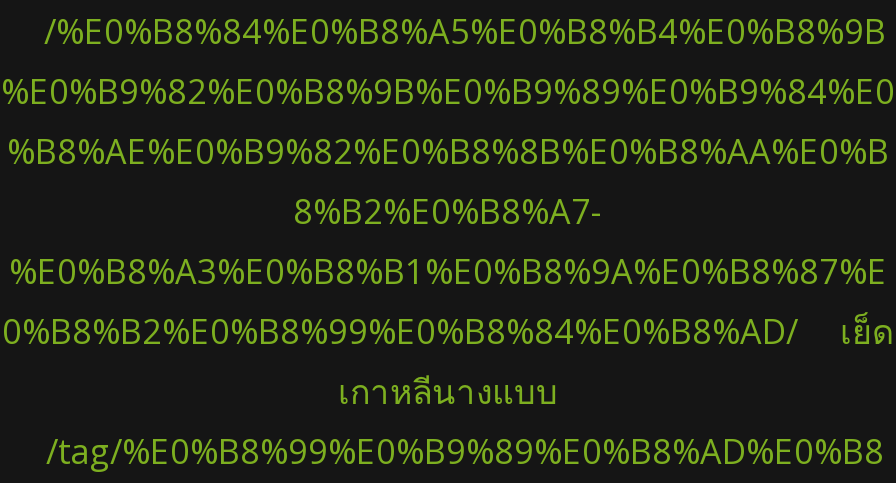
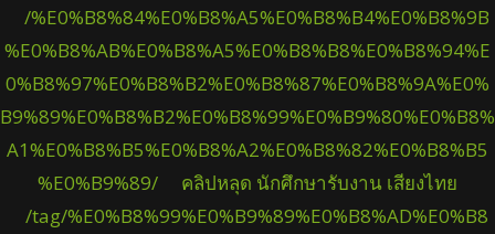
- %E0%B9%82%E0%B8%9B%E0%B9%89%E0%B9%84%E0
- %B8%AE%E0%B9%82%E0%B8%8B%E0%B8%AA%E0%B
- 8%B2%E0%B8%A7-
- %E0%B8%A3%E0%B8%B1%E0%B8%9A%E0%B8%87%E
- 0%B8%B2%E0%B8%99%E0%B8%84%E0%B8%AD/
- เย็ด
- เกาหลีนางแบบ
+ %E0%B8%AB%E0%B8%A5%E0%B8%B8%E0%B8%94%E
+ 0%B8%97%E0%B8%B2%E0%B8%87%E0%B8%9A%E0%
+ B9%89%E0%B8%B2%E0%B8%99%E0%B9%80%E0%B8%
+ A1%E0%B8%B5%E0%B8%A2%E0%B8%82%E0%B8%B5
+ %E0%B9%89/
+ คลิปหลุด นักศึกษารับงาน เสียงไทย
